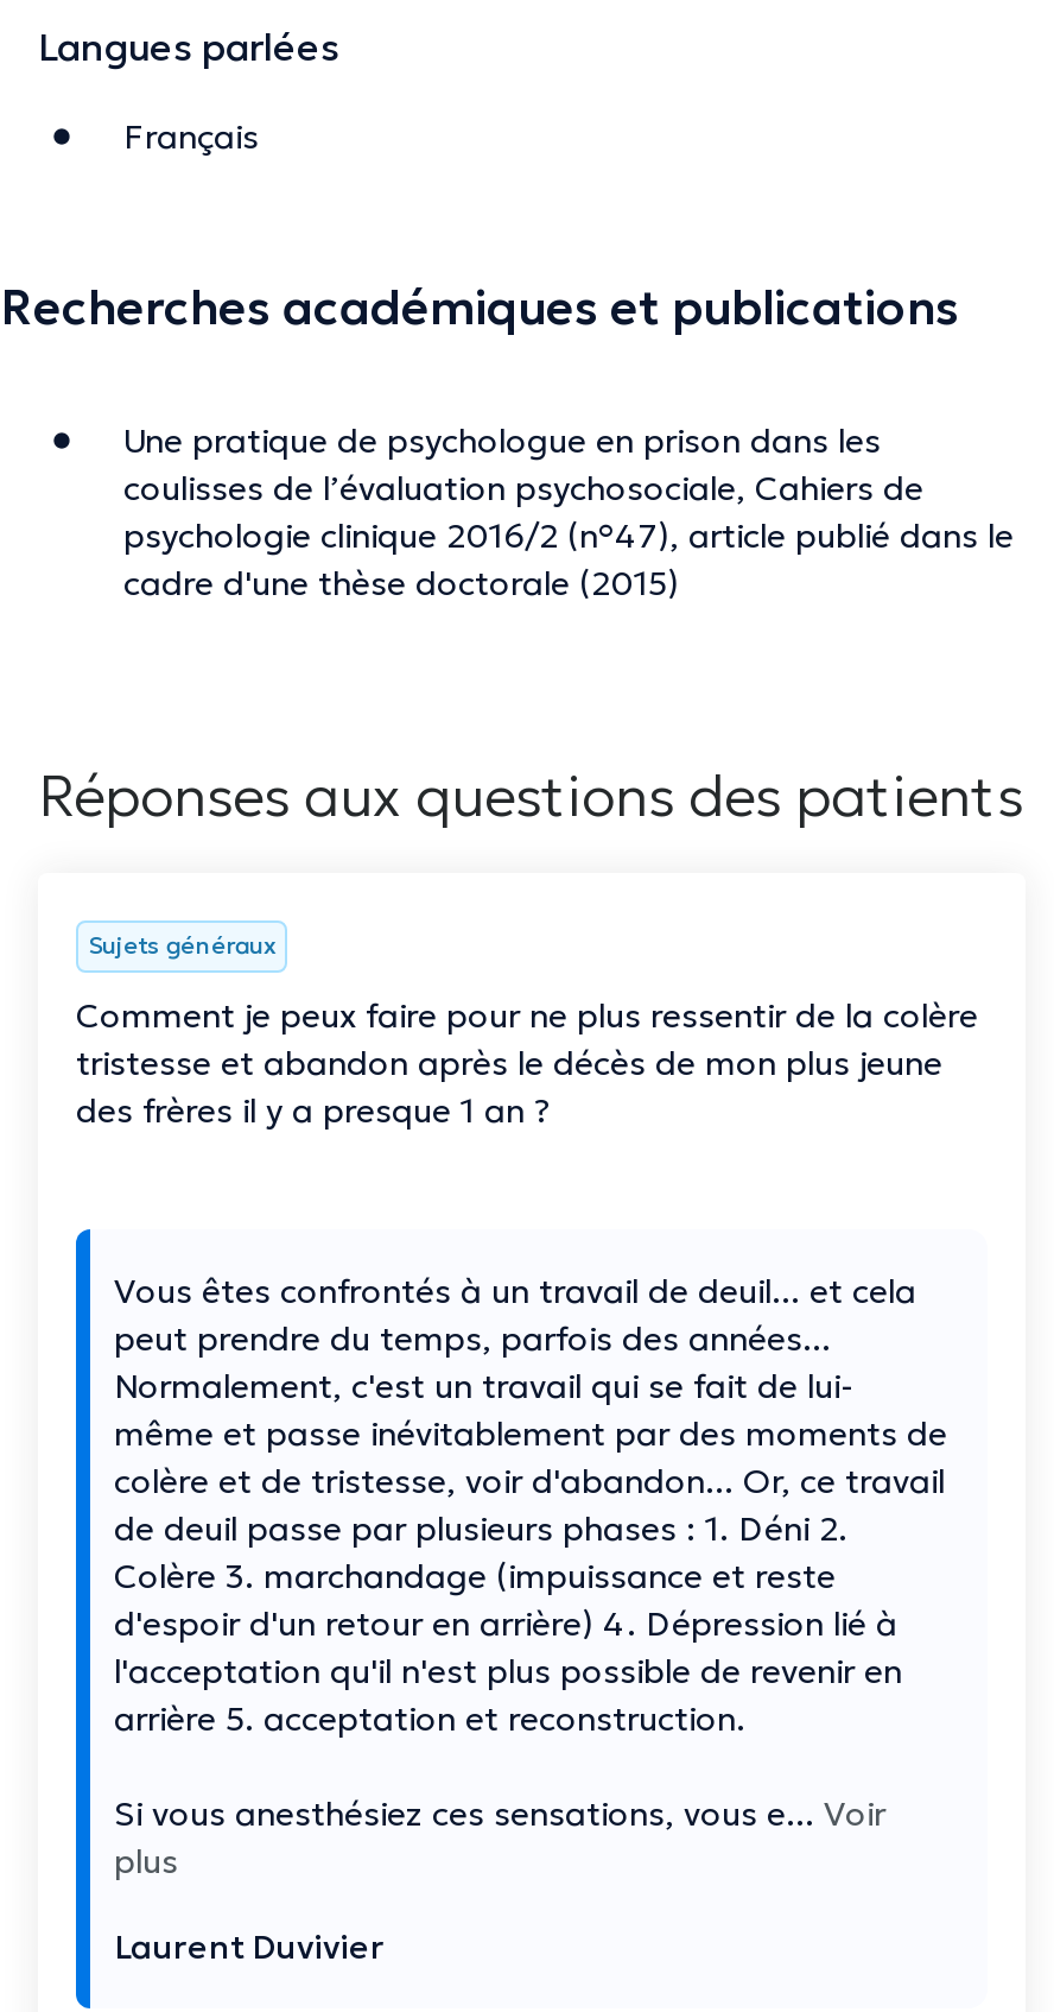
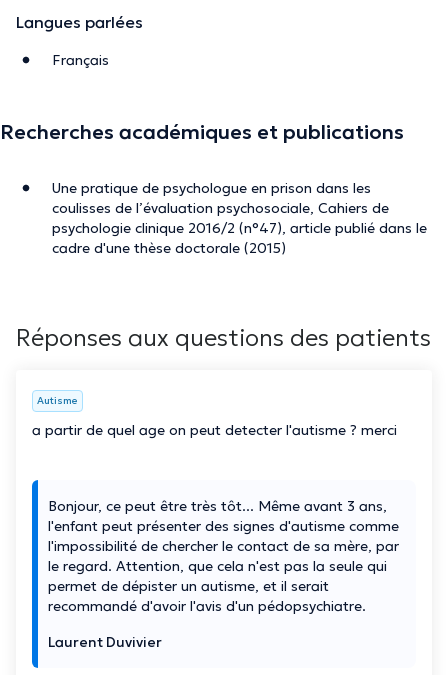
- Sujets généraux
- Comment je peux faire pour ne plus ressentir de la colère
- tristesse et abandon après le décès de mon plus jeune
- des frères il y a presque 1 an ?
+ Autisme
+ a partir de quel age on peut detecter l'autisme ? merci

- Vous êtes confrontés à un travail de deuil... et cela
- peut prendre du temps, parfois des années...
- Normalement, c'est un travail qui se fait de lui-
- même et passe inévitablement par des moments de
- colère et de tristesse, voir d'abandon... Or, ce travail
- de deuil passe par plusieurs phases : 1. Déni 2.
- Colère 3. marchandage (impuissance et reste
- d'espoir d'un retour en arrière) 4. Dépression lié à
- l'acceptation qu'il n'est plus possible de revenir en
- arrière 5. acceptation et reconstruction.
- Si vous anesthésiez ces sensations, vous e... Voir
- plus
+ Bonjour, ce peut être très tôt... Même avant 3 ans,
+ l'enfant peut présenter des signes d'autisme comme
+ l'impossibilité de chercher le contact de sa mère, par
+ le regard. Attention, que cela n'est pas la seule qui
+ permet de dépister un autisme, et il serait
+ recommandé d'avoir l'avis d'un pédopsychiatre.
